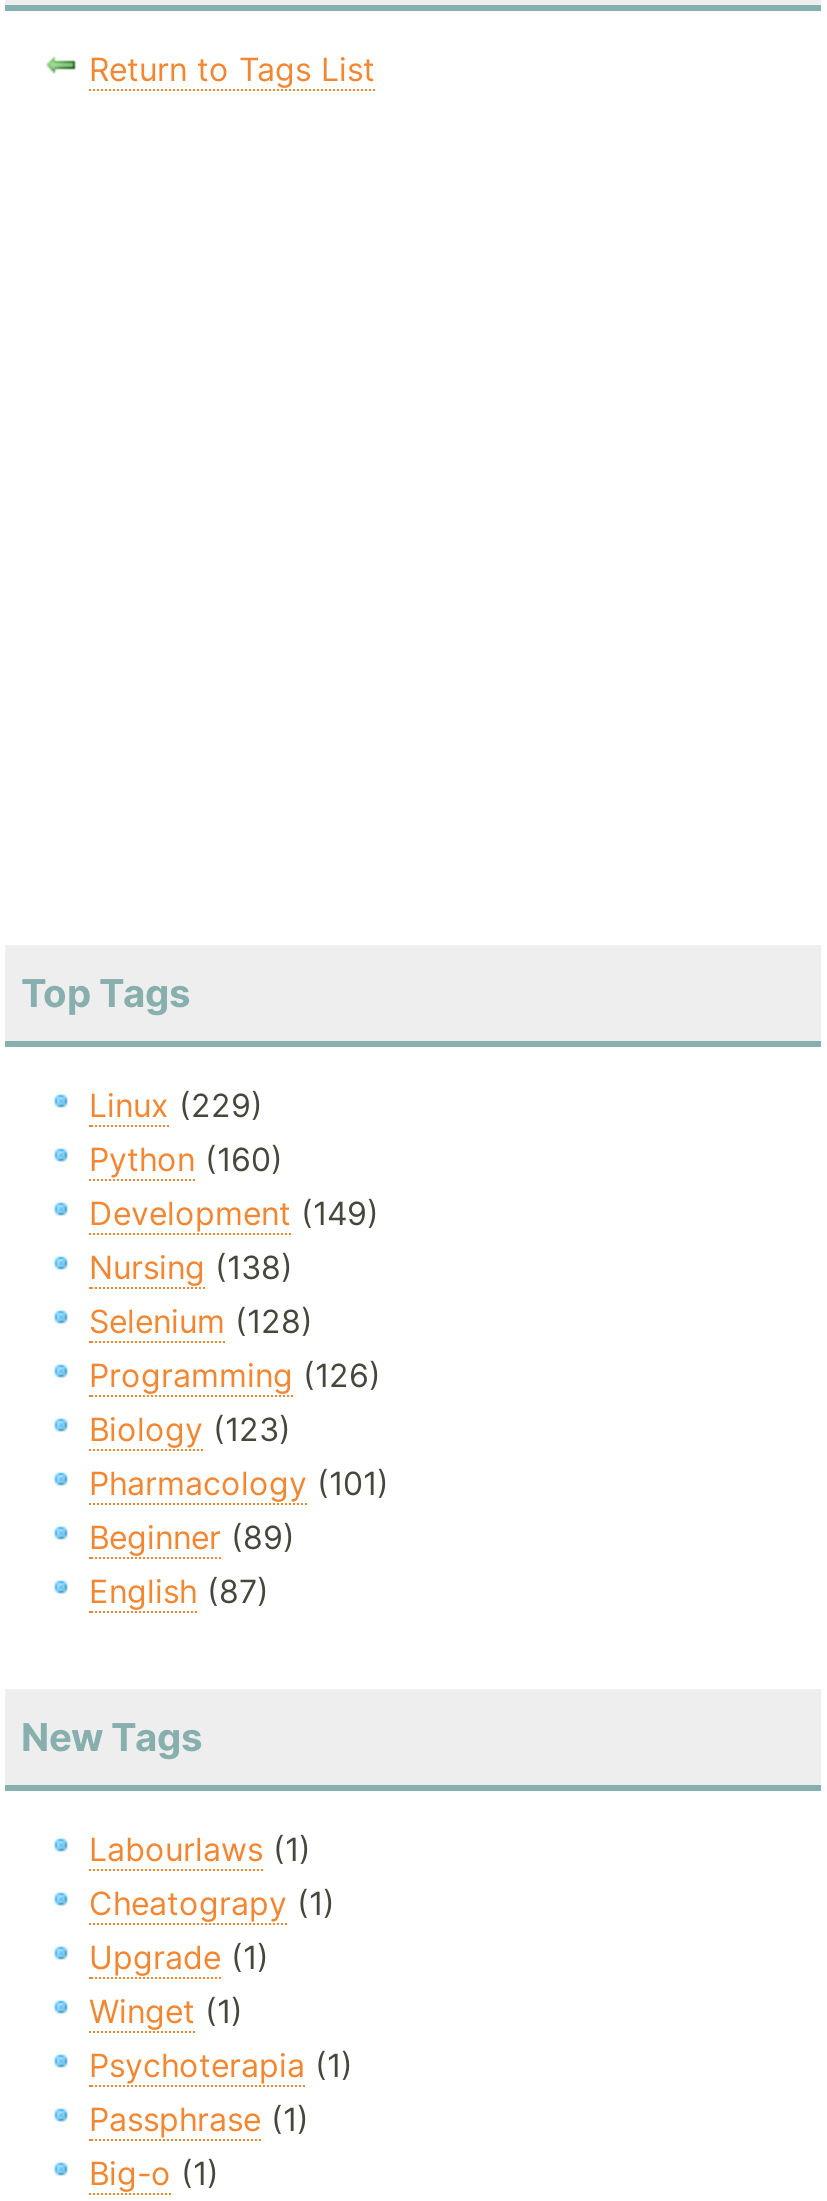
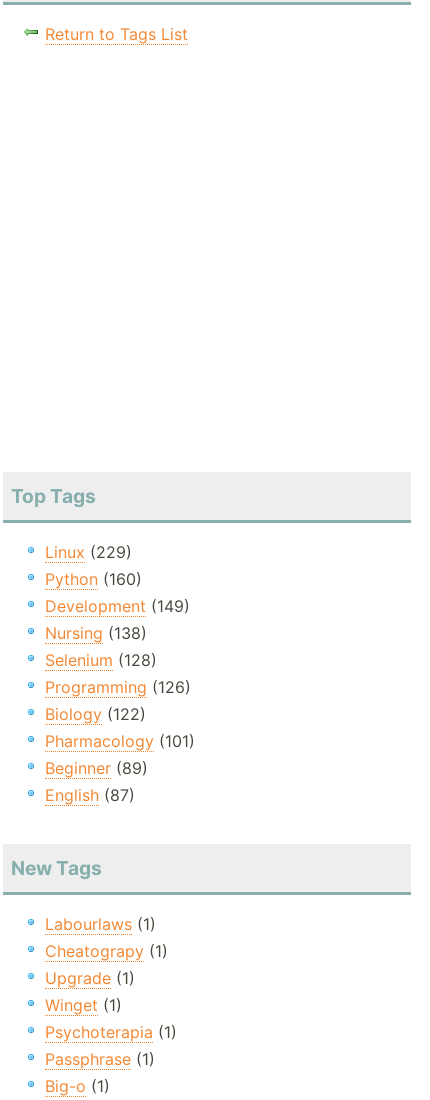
- Biology (123)
+ Biology (122)
